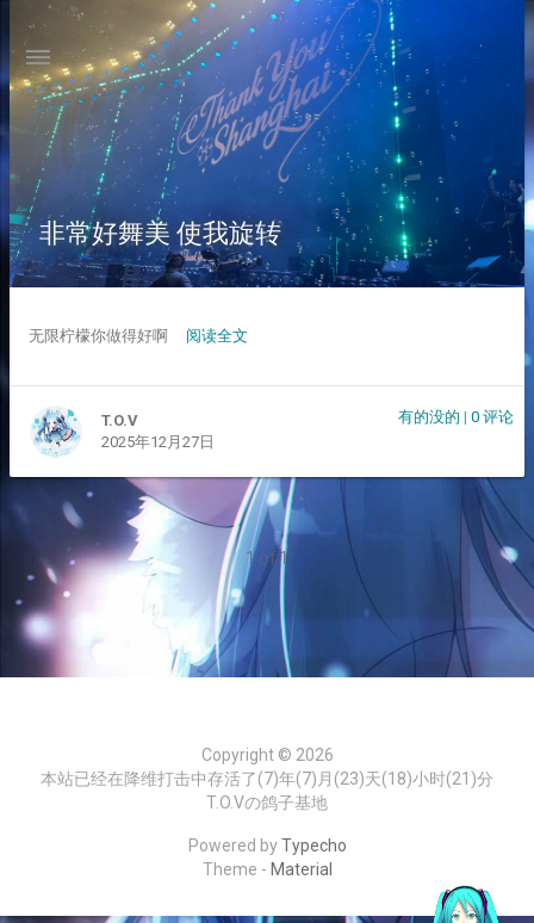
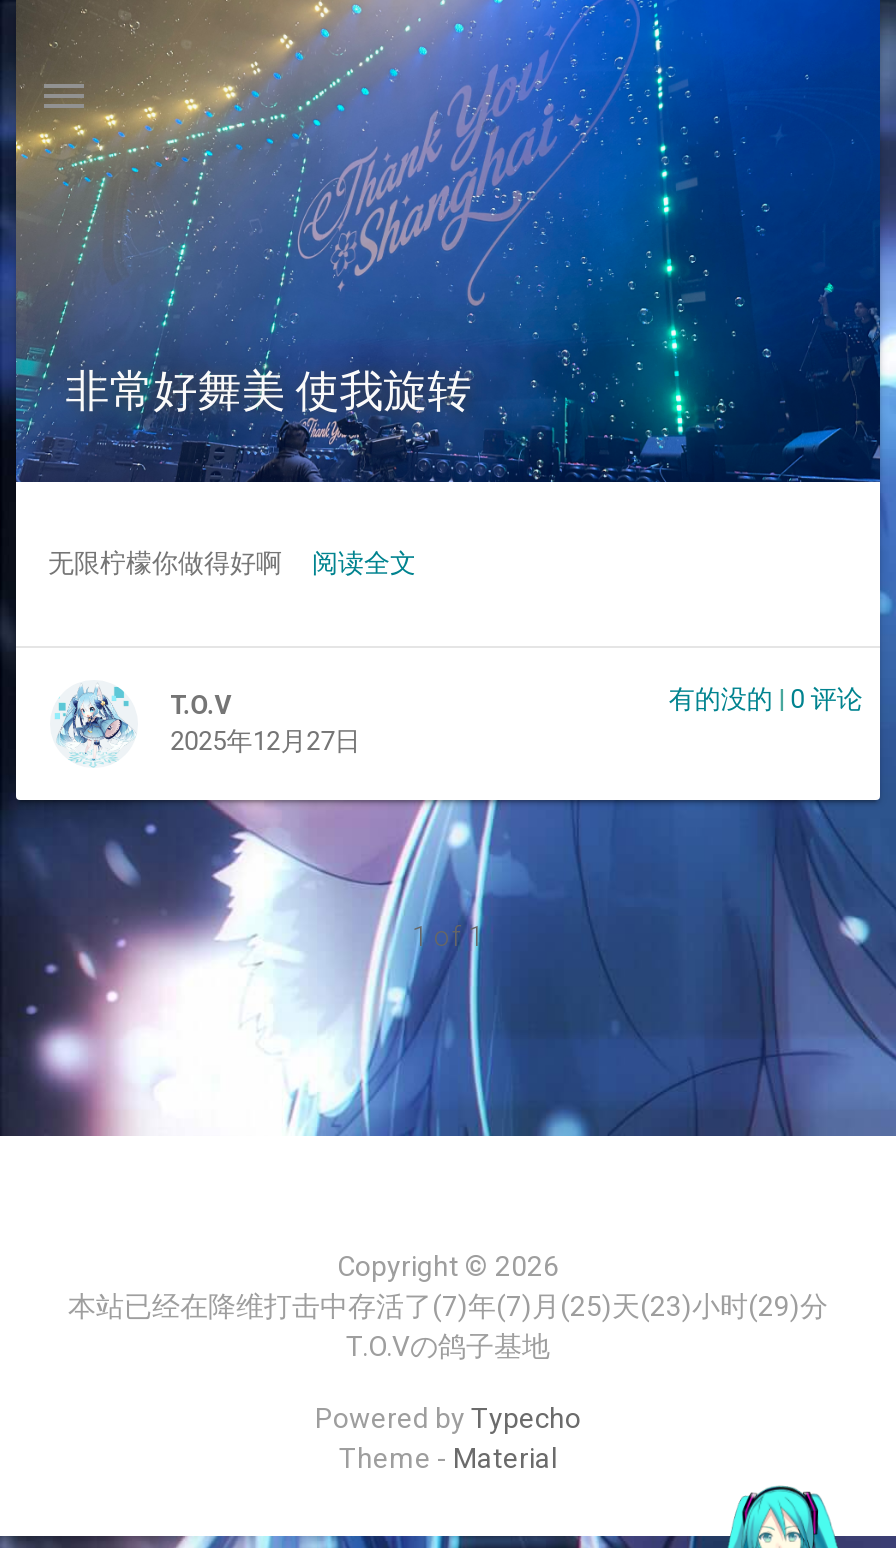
- 本站已经在降维打击中存活了(7)年(7)月(23)天(18)小时(21)分
+ 本站已经在降维打击中存活了(7)年(7)月(25)天(23)小时(29)分
